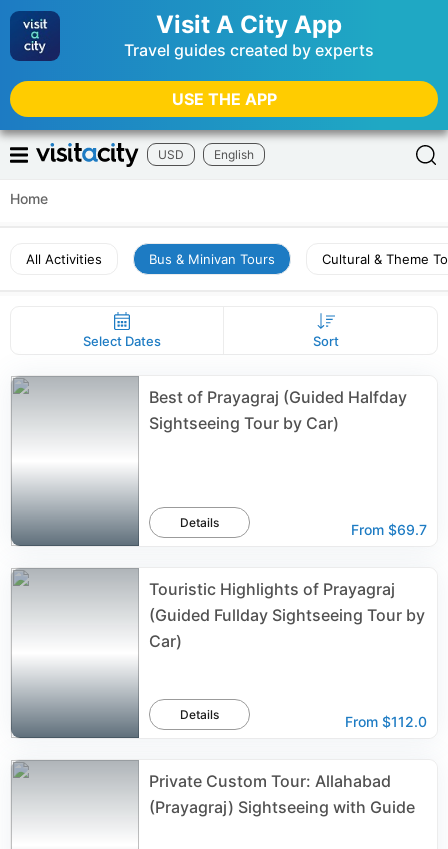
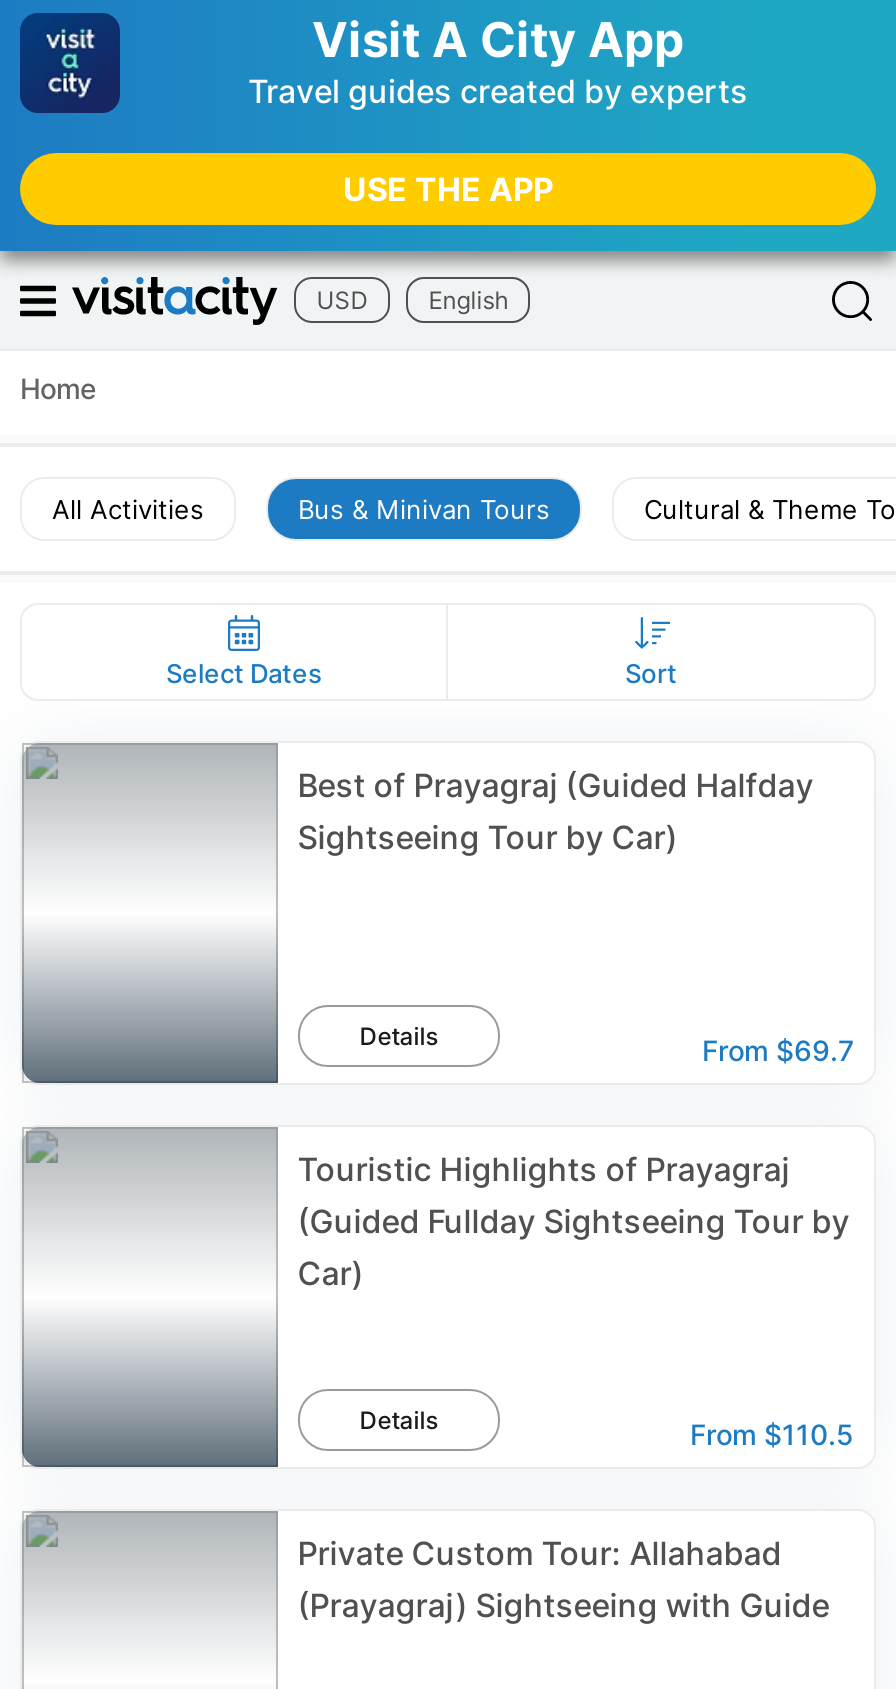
- From $112.0
+ From $110.5
